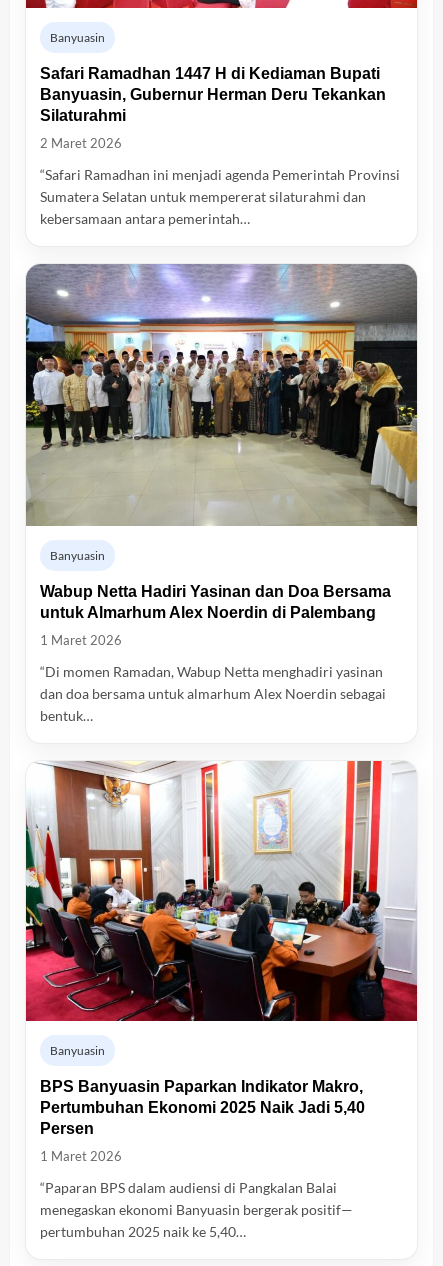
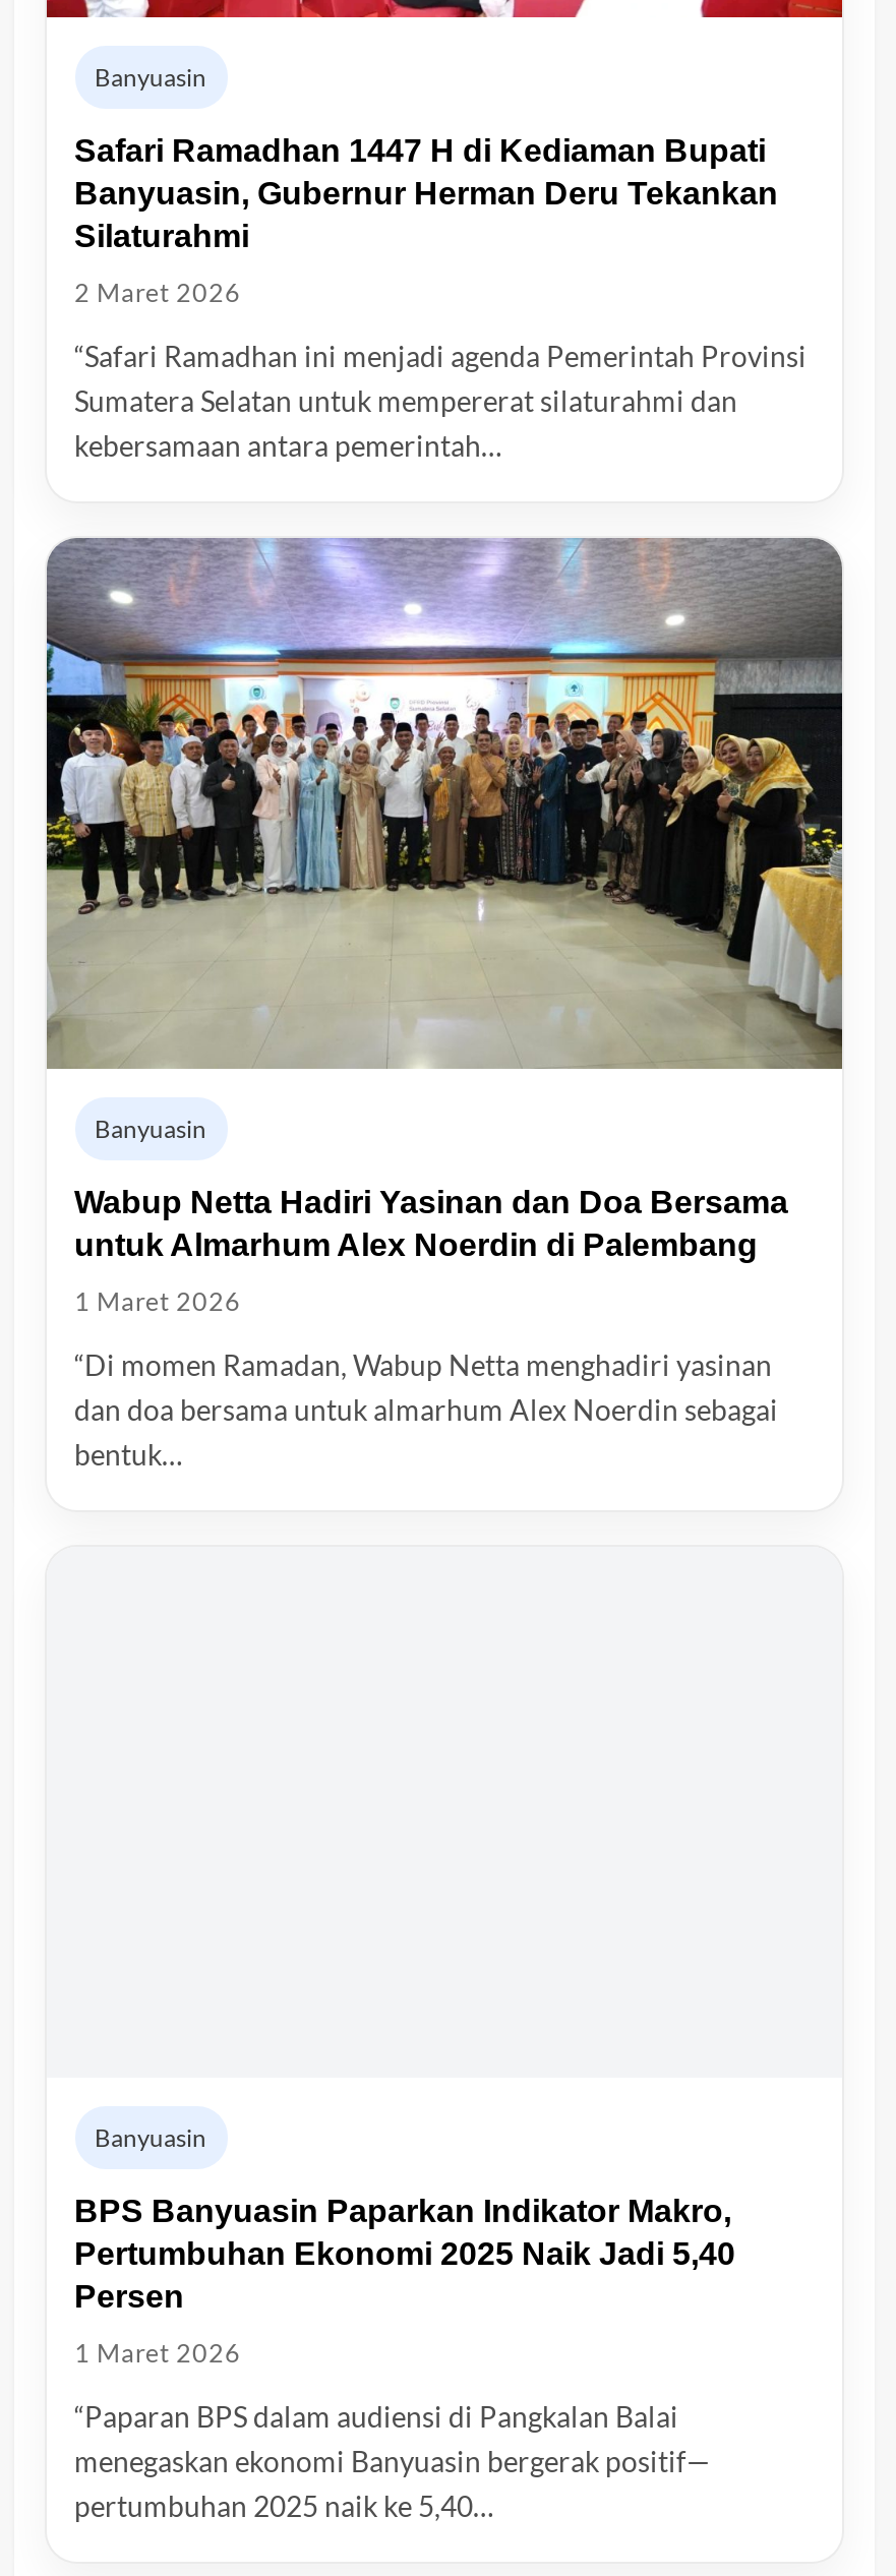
- [image]
